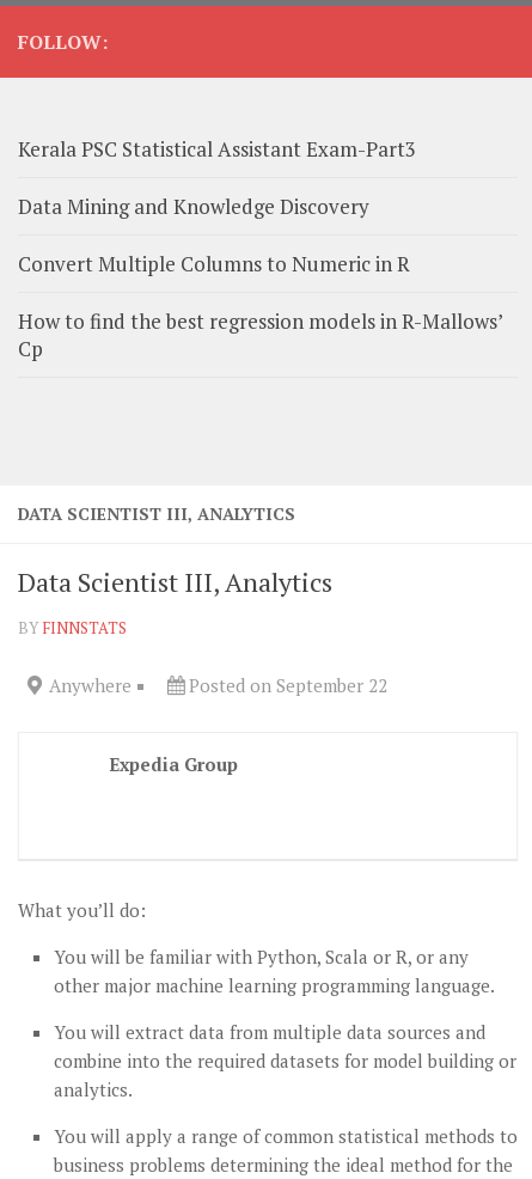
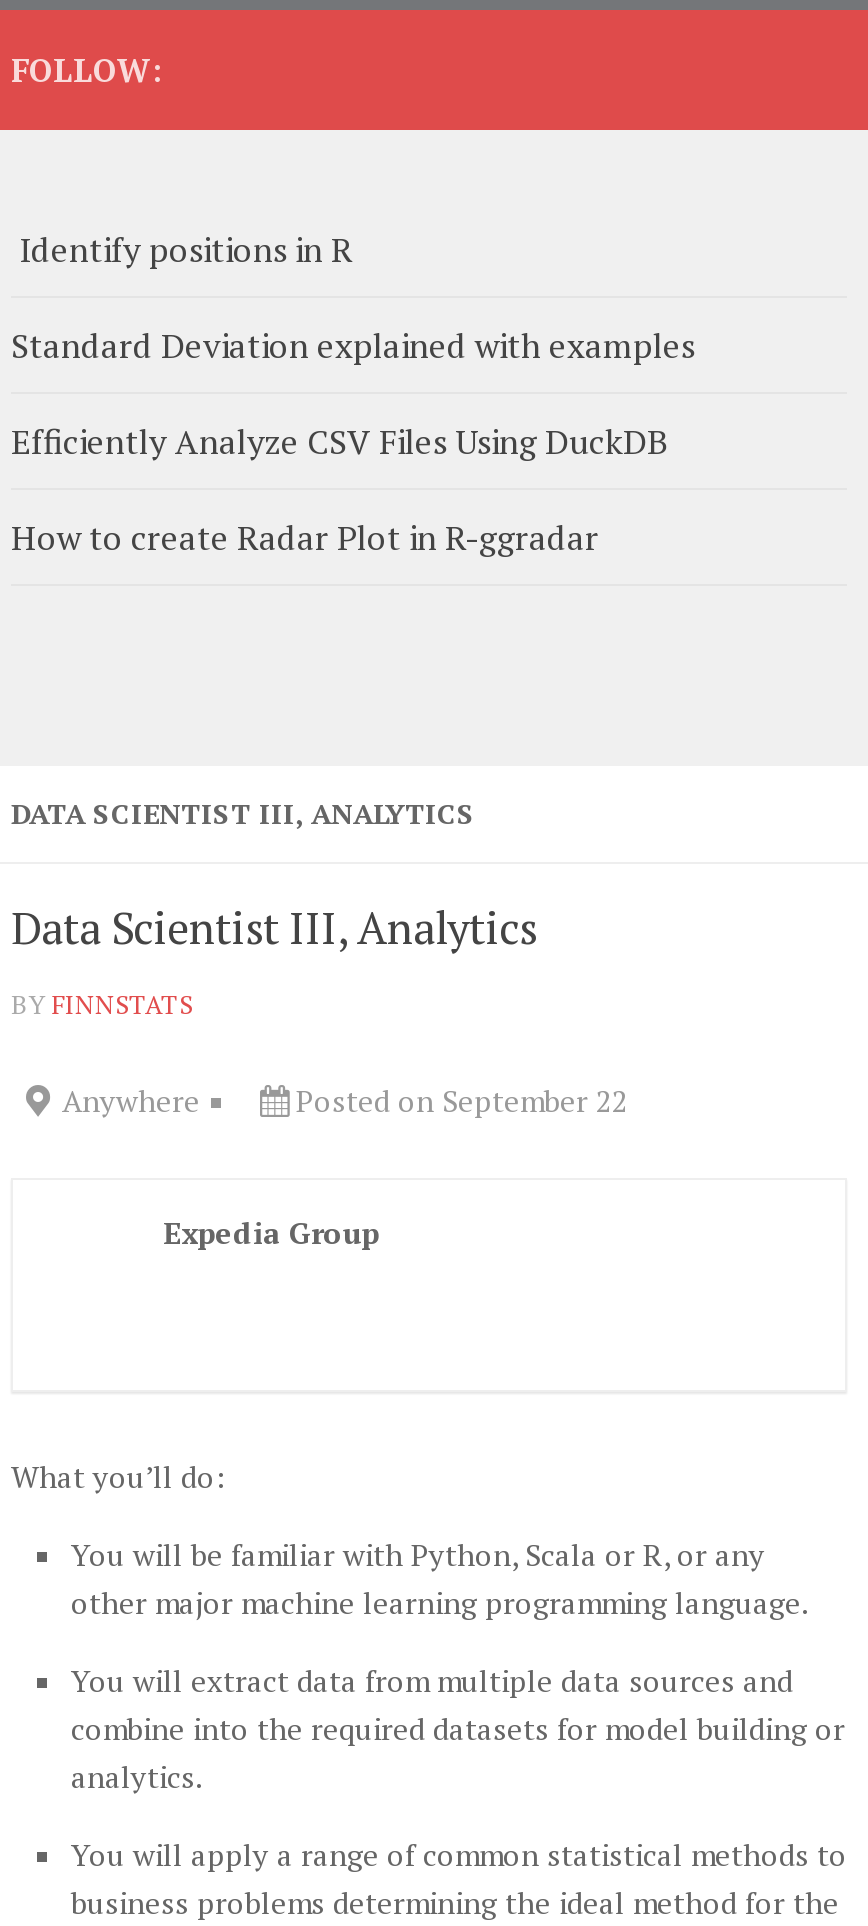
- Kerala PSC Statistical Assistant Exam-Part3
+ Identify positions in R

- Data Mining and Knowledge Discovery
+ Standard Deviation explained with examples

- Convert Multiple Columns to Numeric in R
+ Efficiently Analyze CSV Files Using DuckDB

- How to find the best regression models in R-Mallows’
- Cp
+ How to create Radar Plot in R-ggradar
